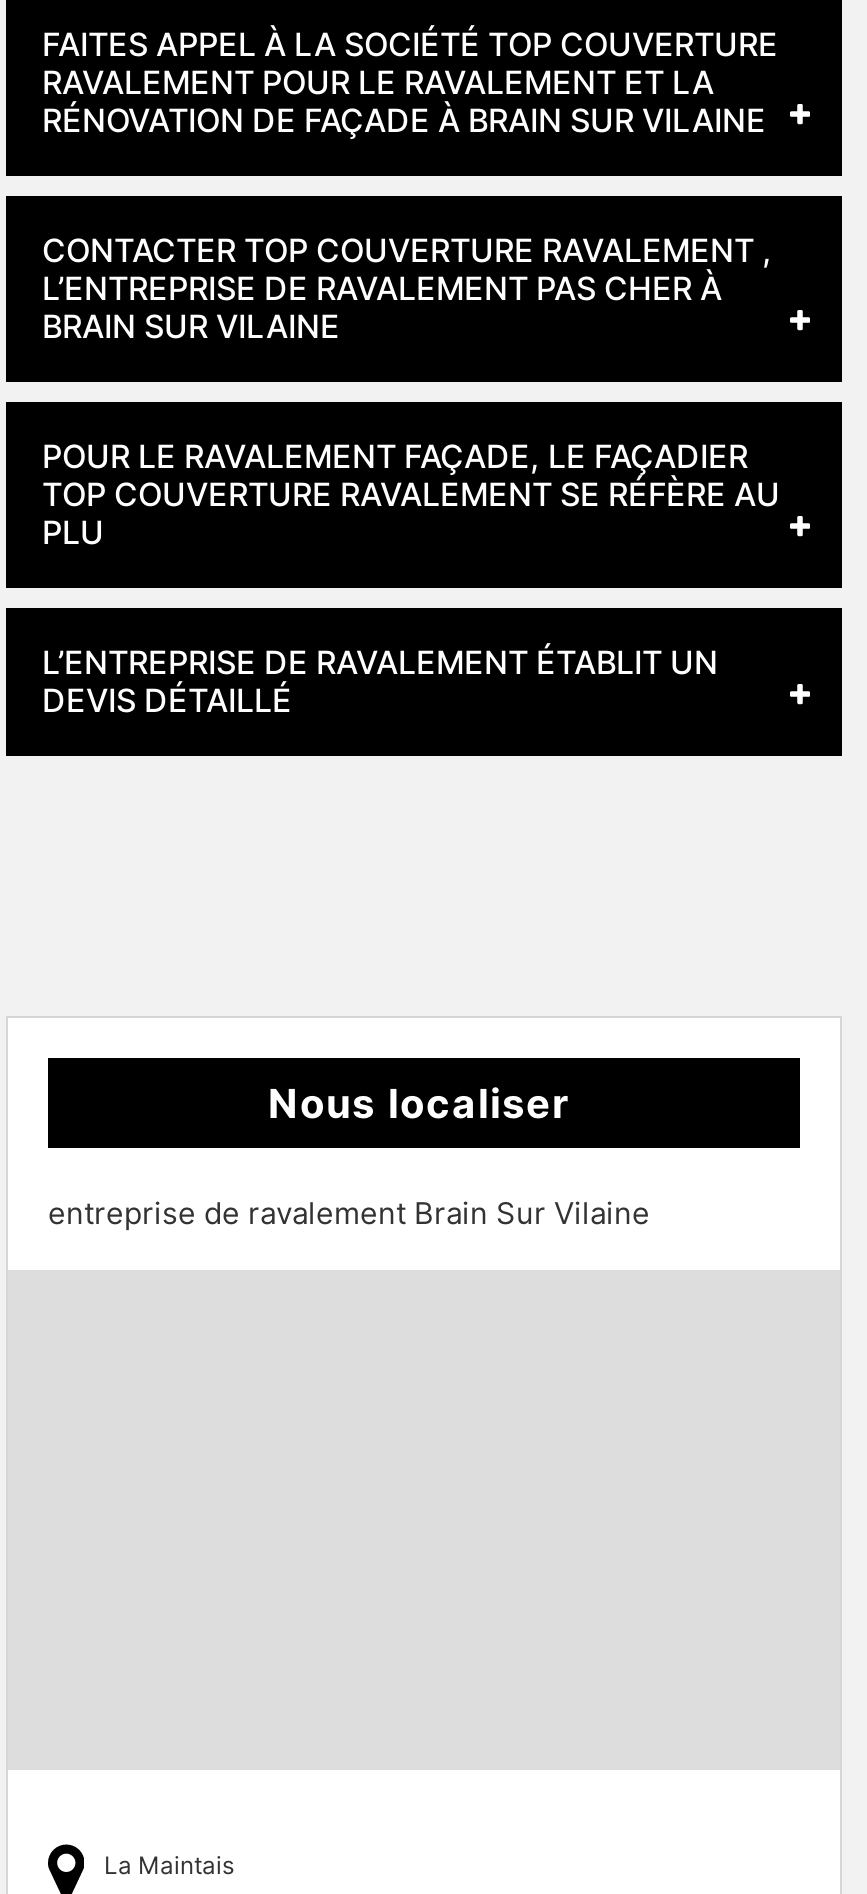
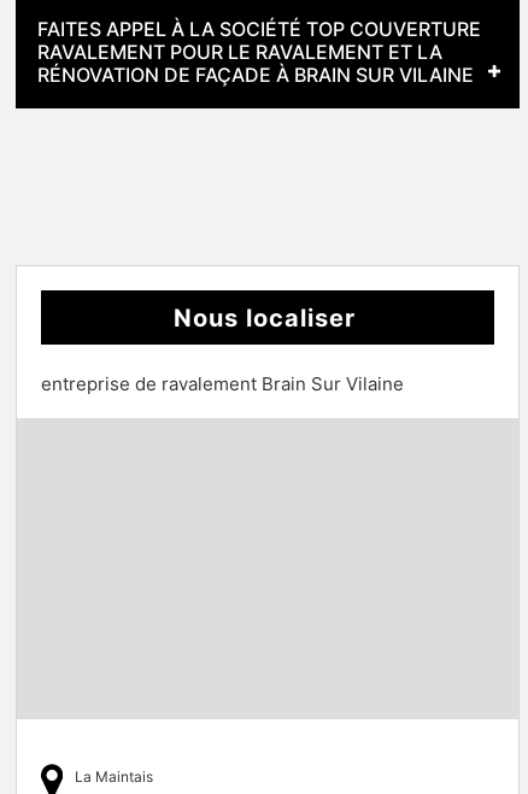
- CONTACTER TOP COUVERTURE RAVALEMENT ,
- L’ENTREPRISE DE RAVALEMENT PAS CHER À
- BRAIN SUR VILAINE
- POUR LE RAVALEMENT FAÇADE, LE FAÇADIER
- TOP COUVERTURE RAVALEMENT SE RÉFÈRE AU
- PLU
- L’ENTREPRISE DE RAVALEMENT ÉTABLIT UN
- DEVIS DÉTAILLÉ
